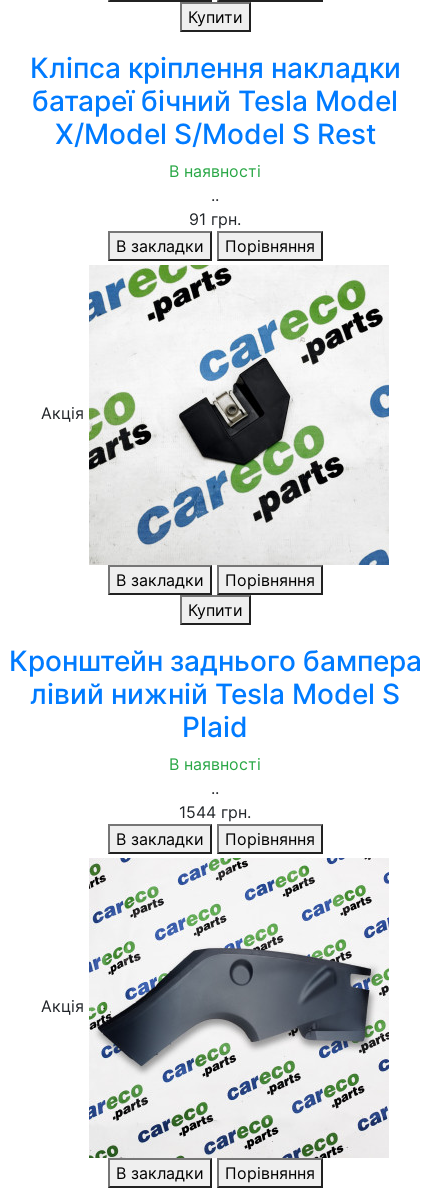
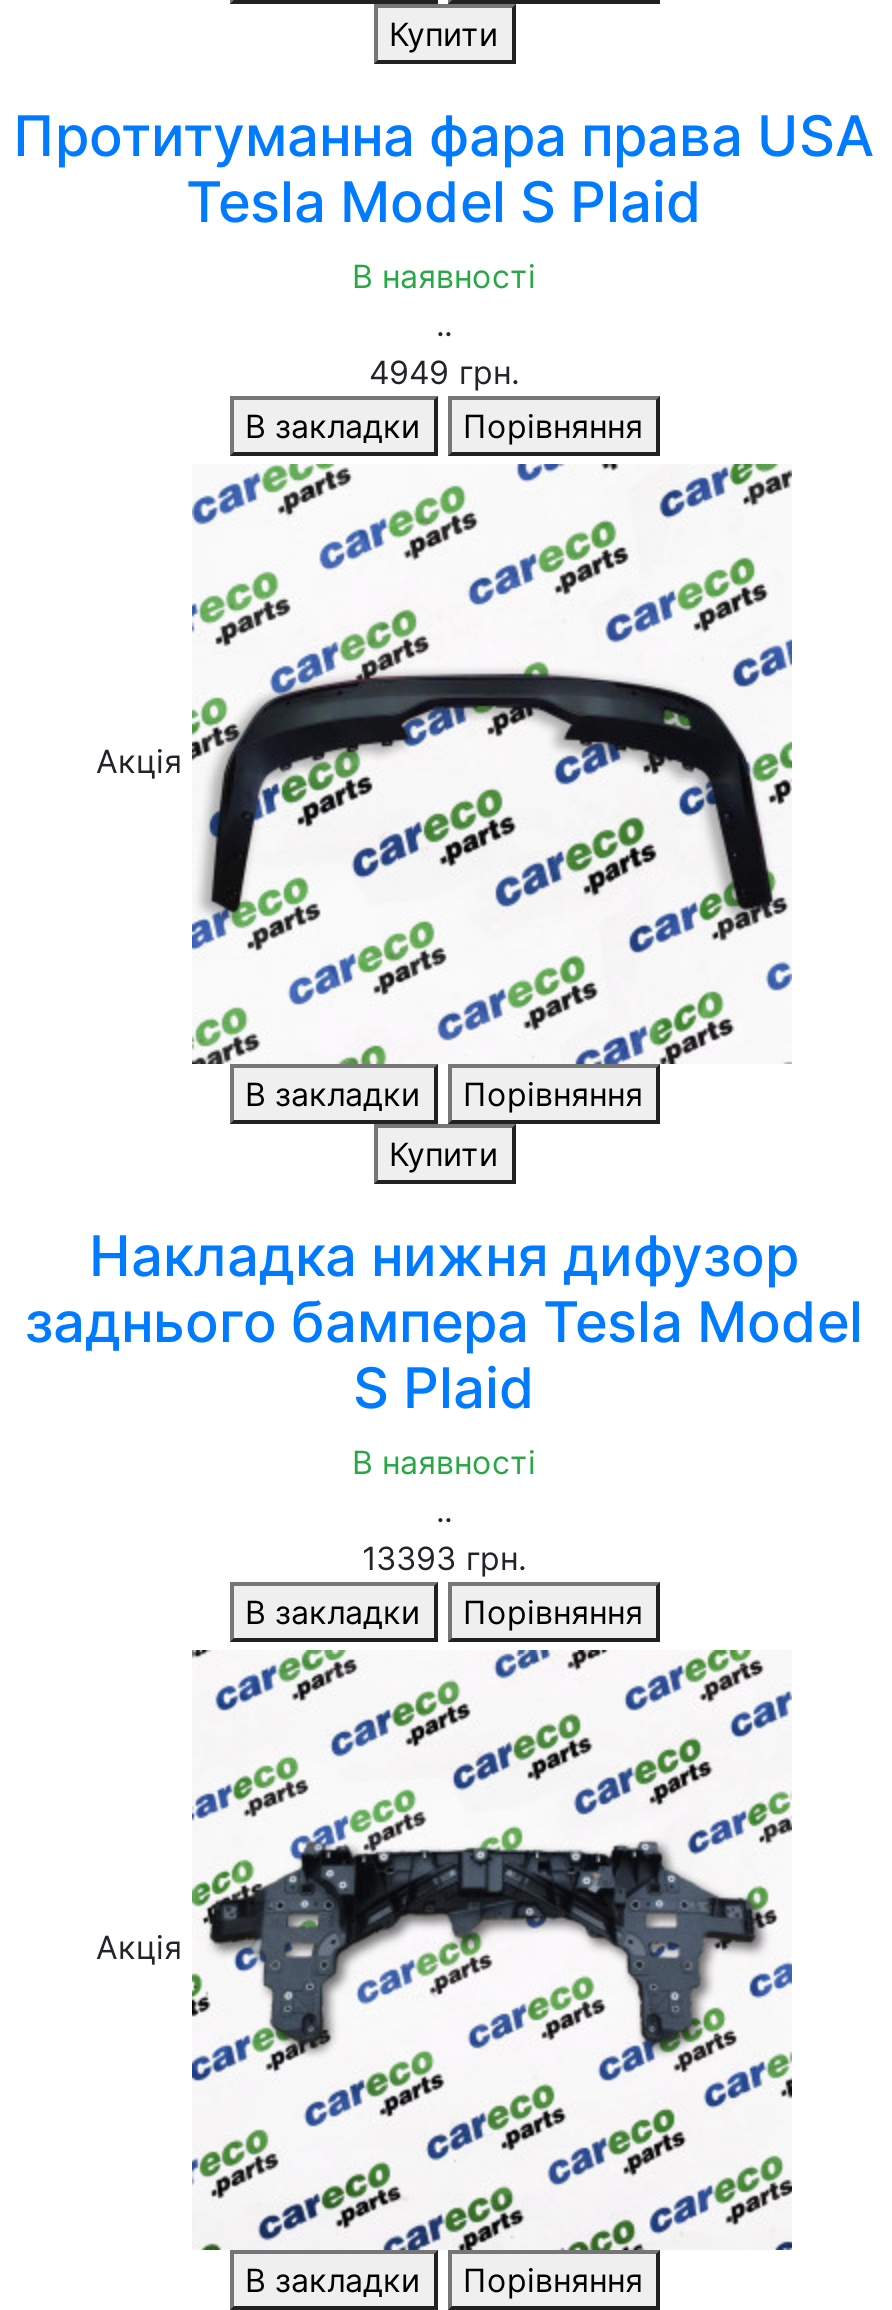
- Кліпса кріплення накладки
- батареї бічний Tesla Model
- X/Model S/Model S Rest
+ Протитуманна фара права USA
+ Tesla Model S Plaid

- 91 грн.
+ 4949 грн.

- [image]
+ [image]

- Кронштейн заднього бампера
- лівий нижній Tesla Model S
- Plaid
+ Накладка нижня дифузор
+ заднього бампера Tesla Model
+ S Plaid

- 1544 грн.
+ 13393 грн.

- [image]
+ [image]
